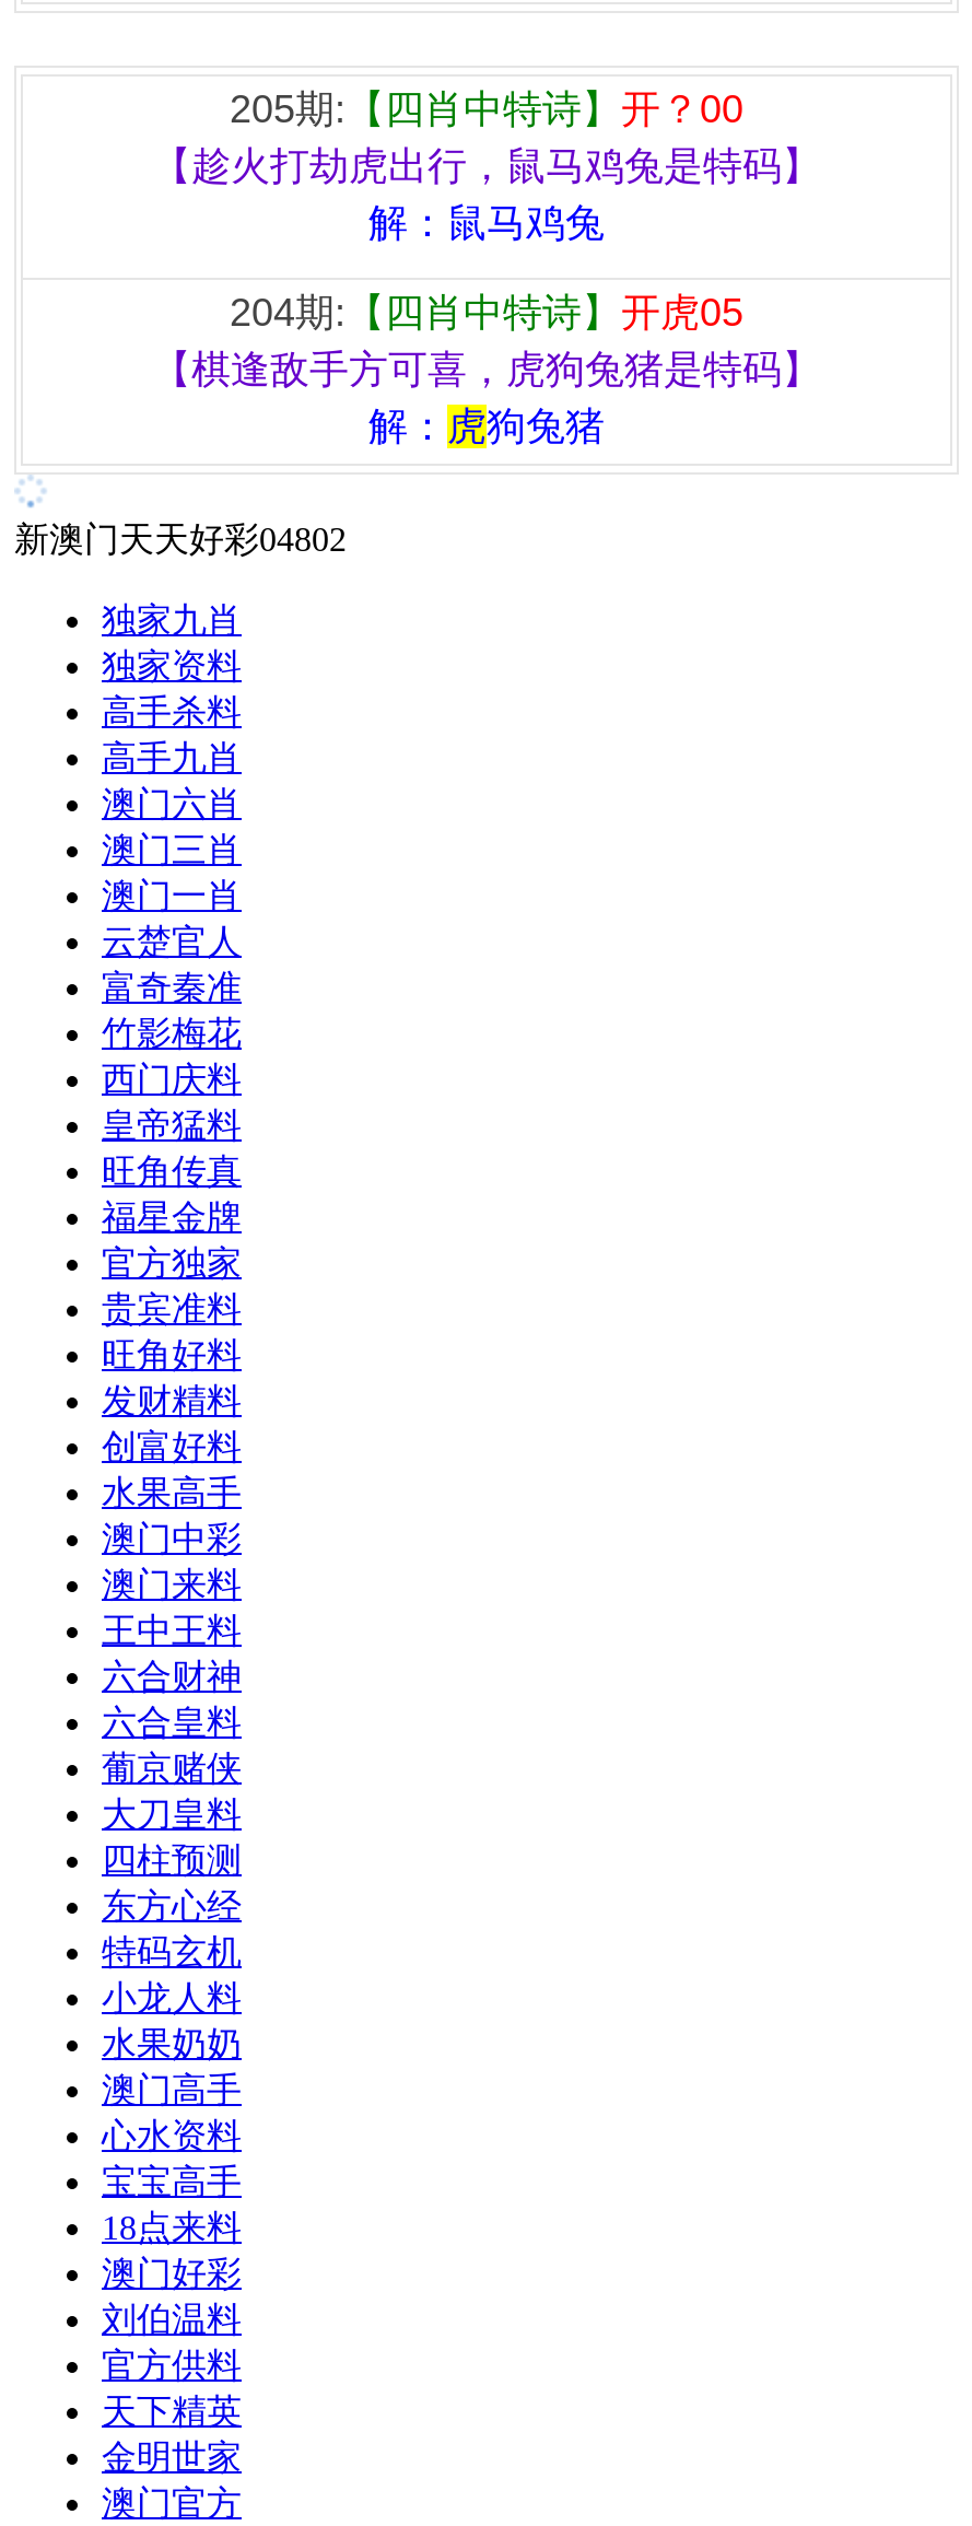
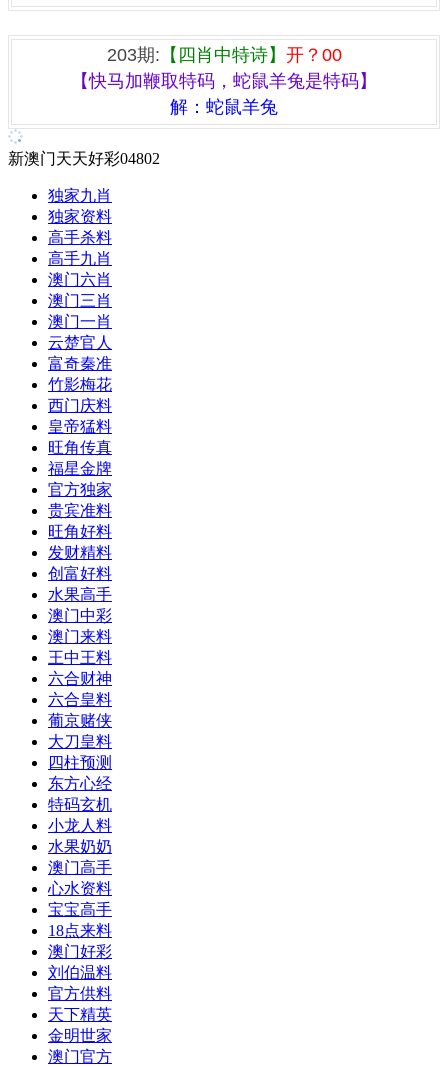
- 205期:【四肖中特诗】开？00
- 【趁火打劫虎出行，鼠马鸡兔是特码】
- 解：鼠马鸡兔
- 204期:【四肖中特诗】开虎05
- 【棋逢敌手方可喜，虎狗兔猪是特码】
- 解：虎狗兔猪
+ 203期:【四肖中特诗】开？00
+ 【快马加鞭取特码，蛇鼠羊兔是特码】
+ 解：蛇鼠羊兔
